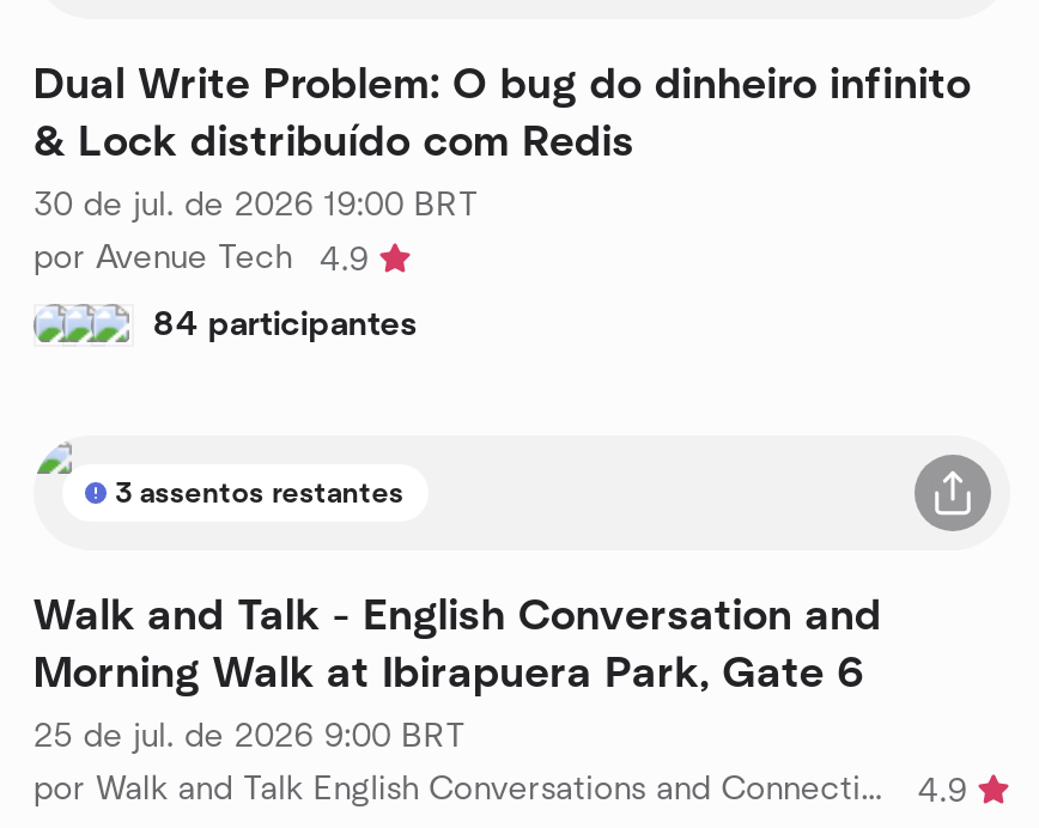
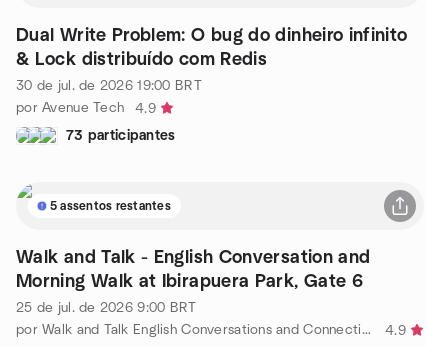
- 84 participantes
+ 73 participantes

- 3 assentos restantes
+ 5 assentos restantes
